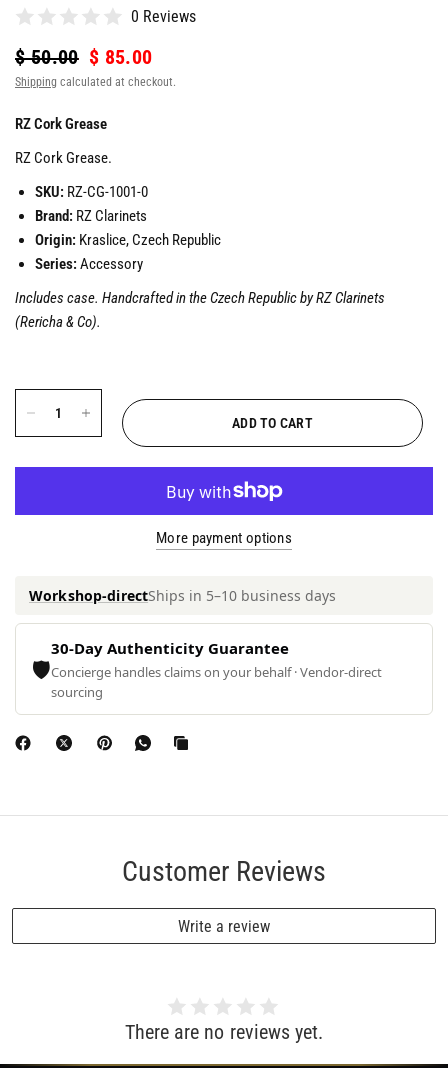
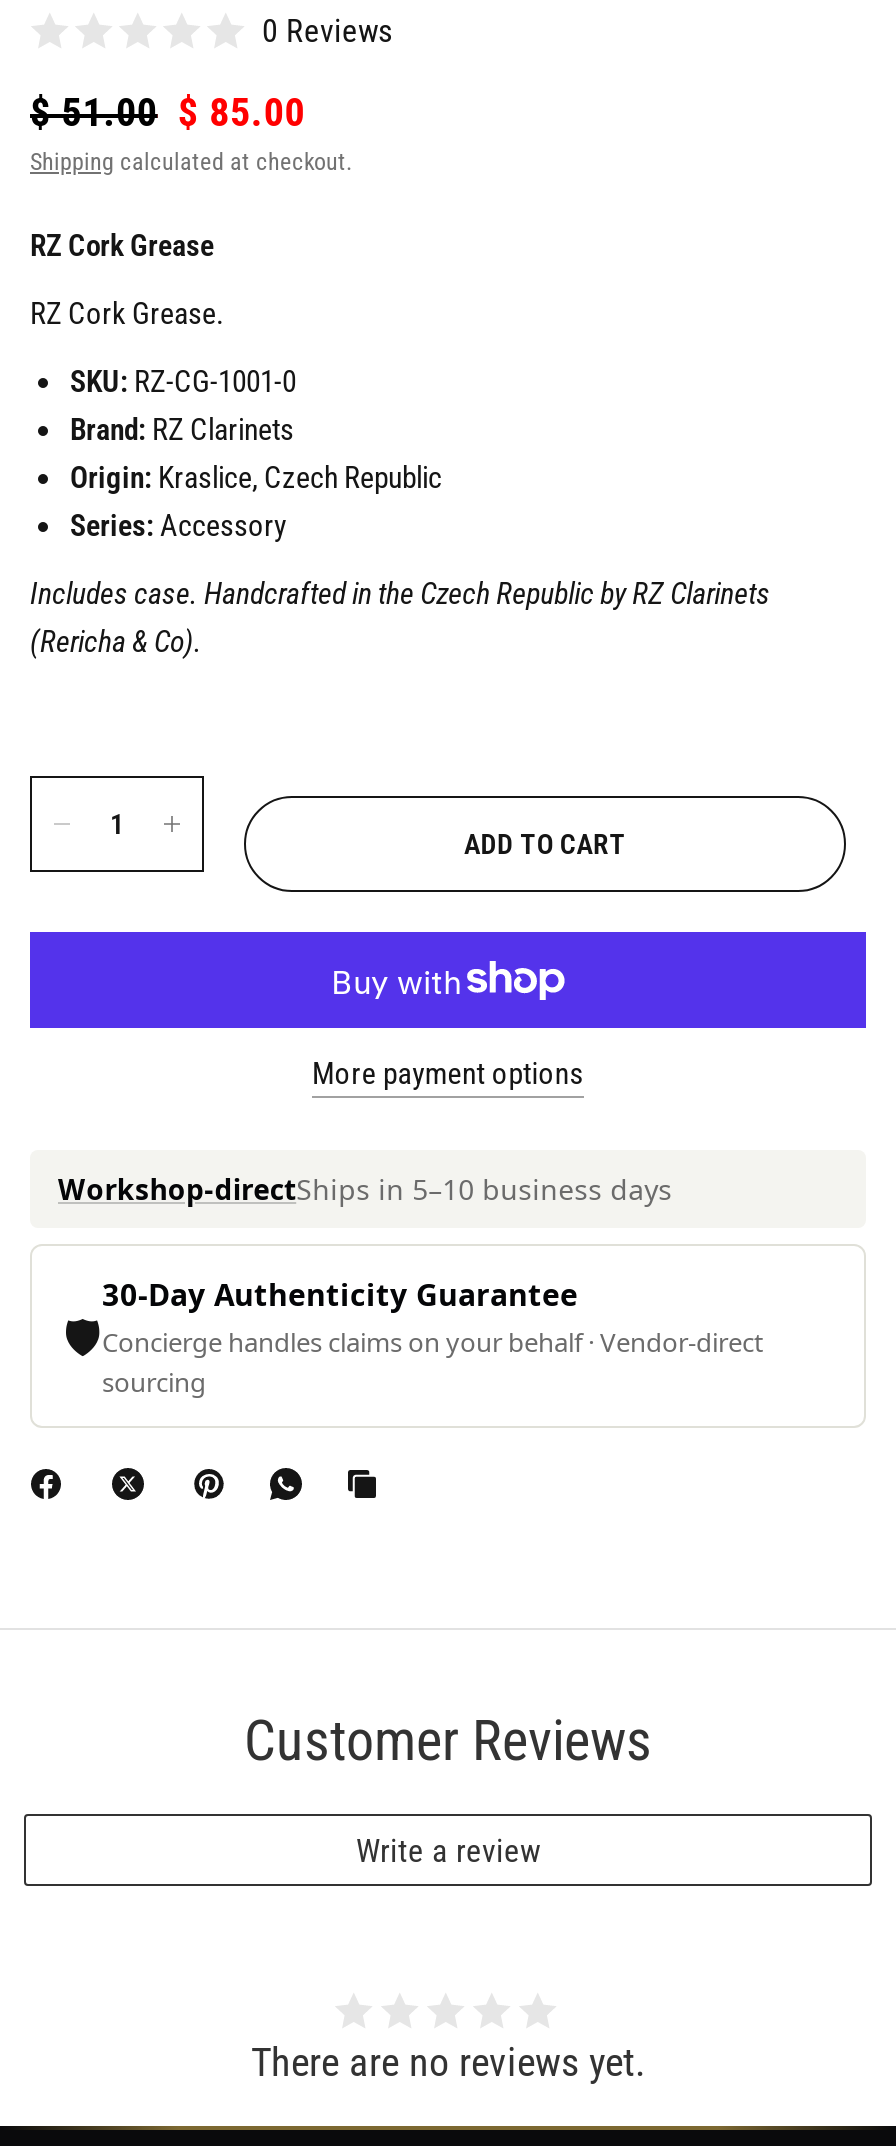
- $ 50.00 $ 85.00
+ $ 51.00 $ 85.00
